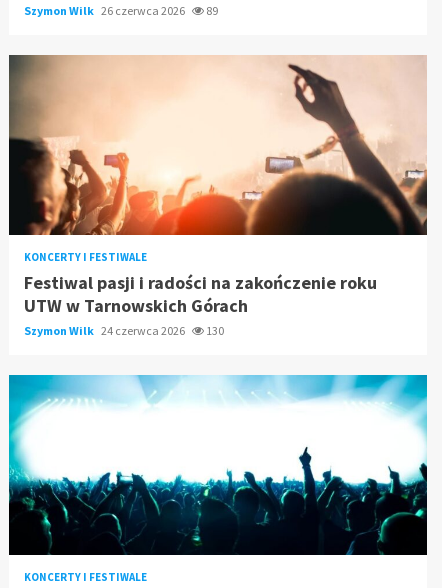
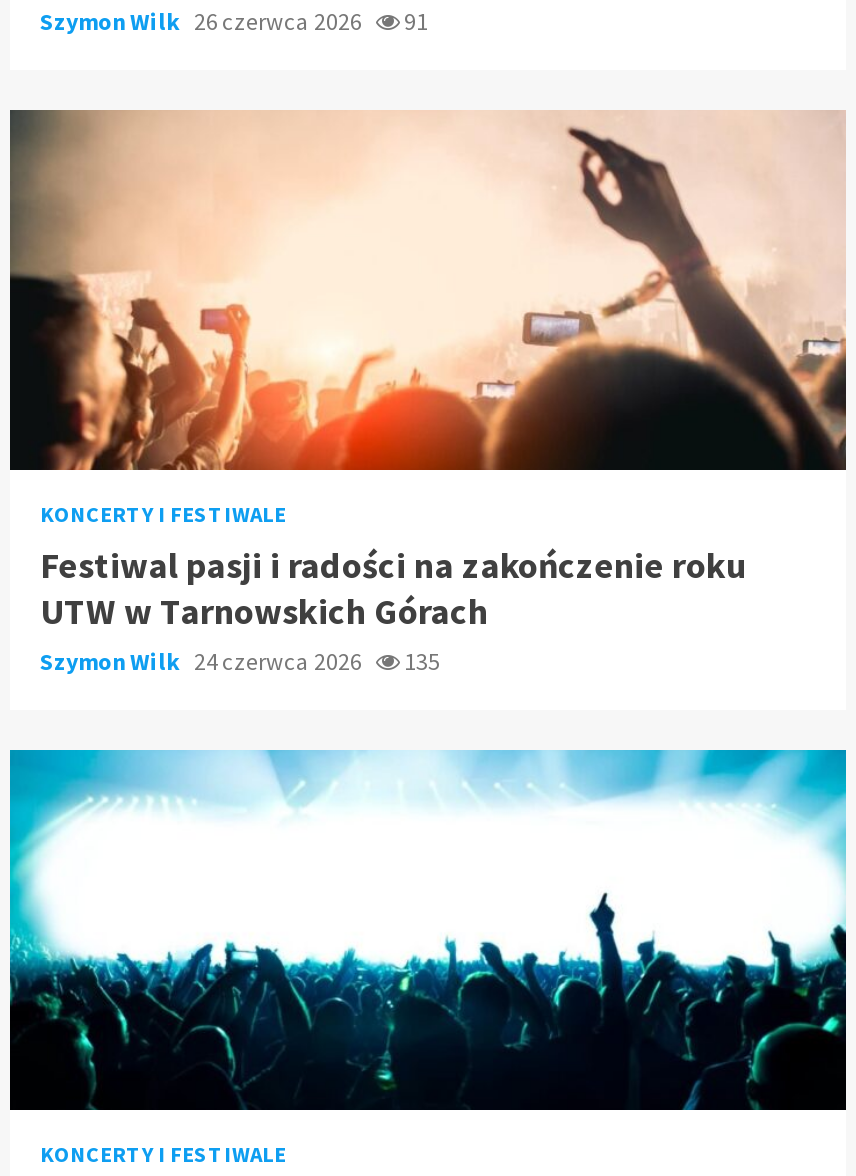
- Szymon Wilk 26 czerwca 2026 89
+ Szymon Wilk 26 czerwca 2026 91

- Szymon Wilk 24 czerwca 2026 130
+ Szymon Wilk 24 czerwca 2026 135
